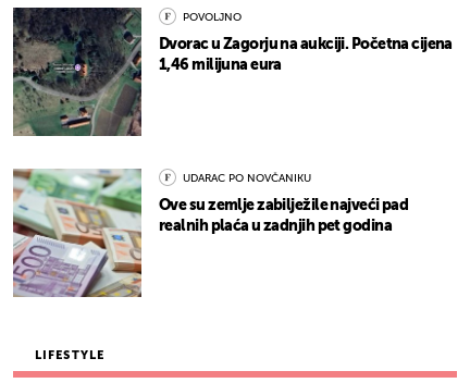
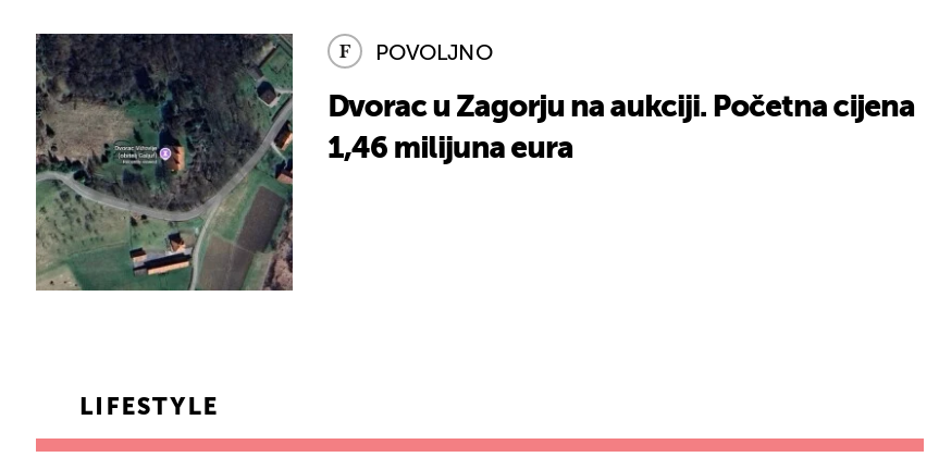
- [image]
- UDARAC PO NOVČANIKU
- Ove su zemlje zabilježile najveći pad
- realnih plaća u zadnjih pet godina
